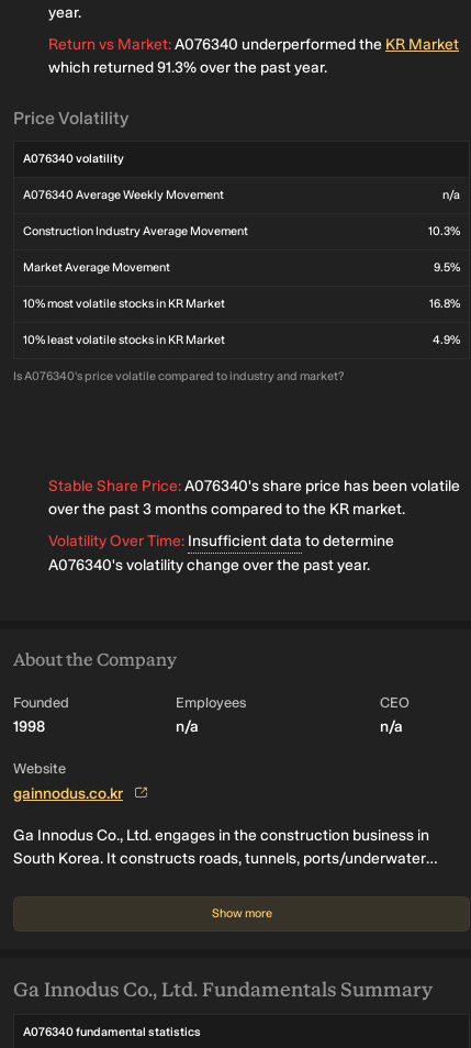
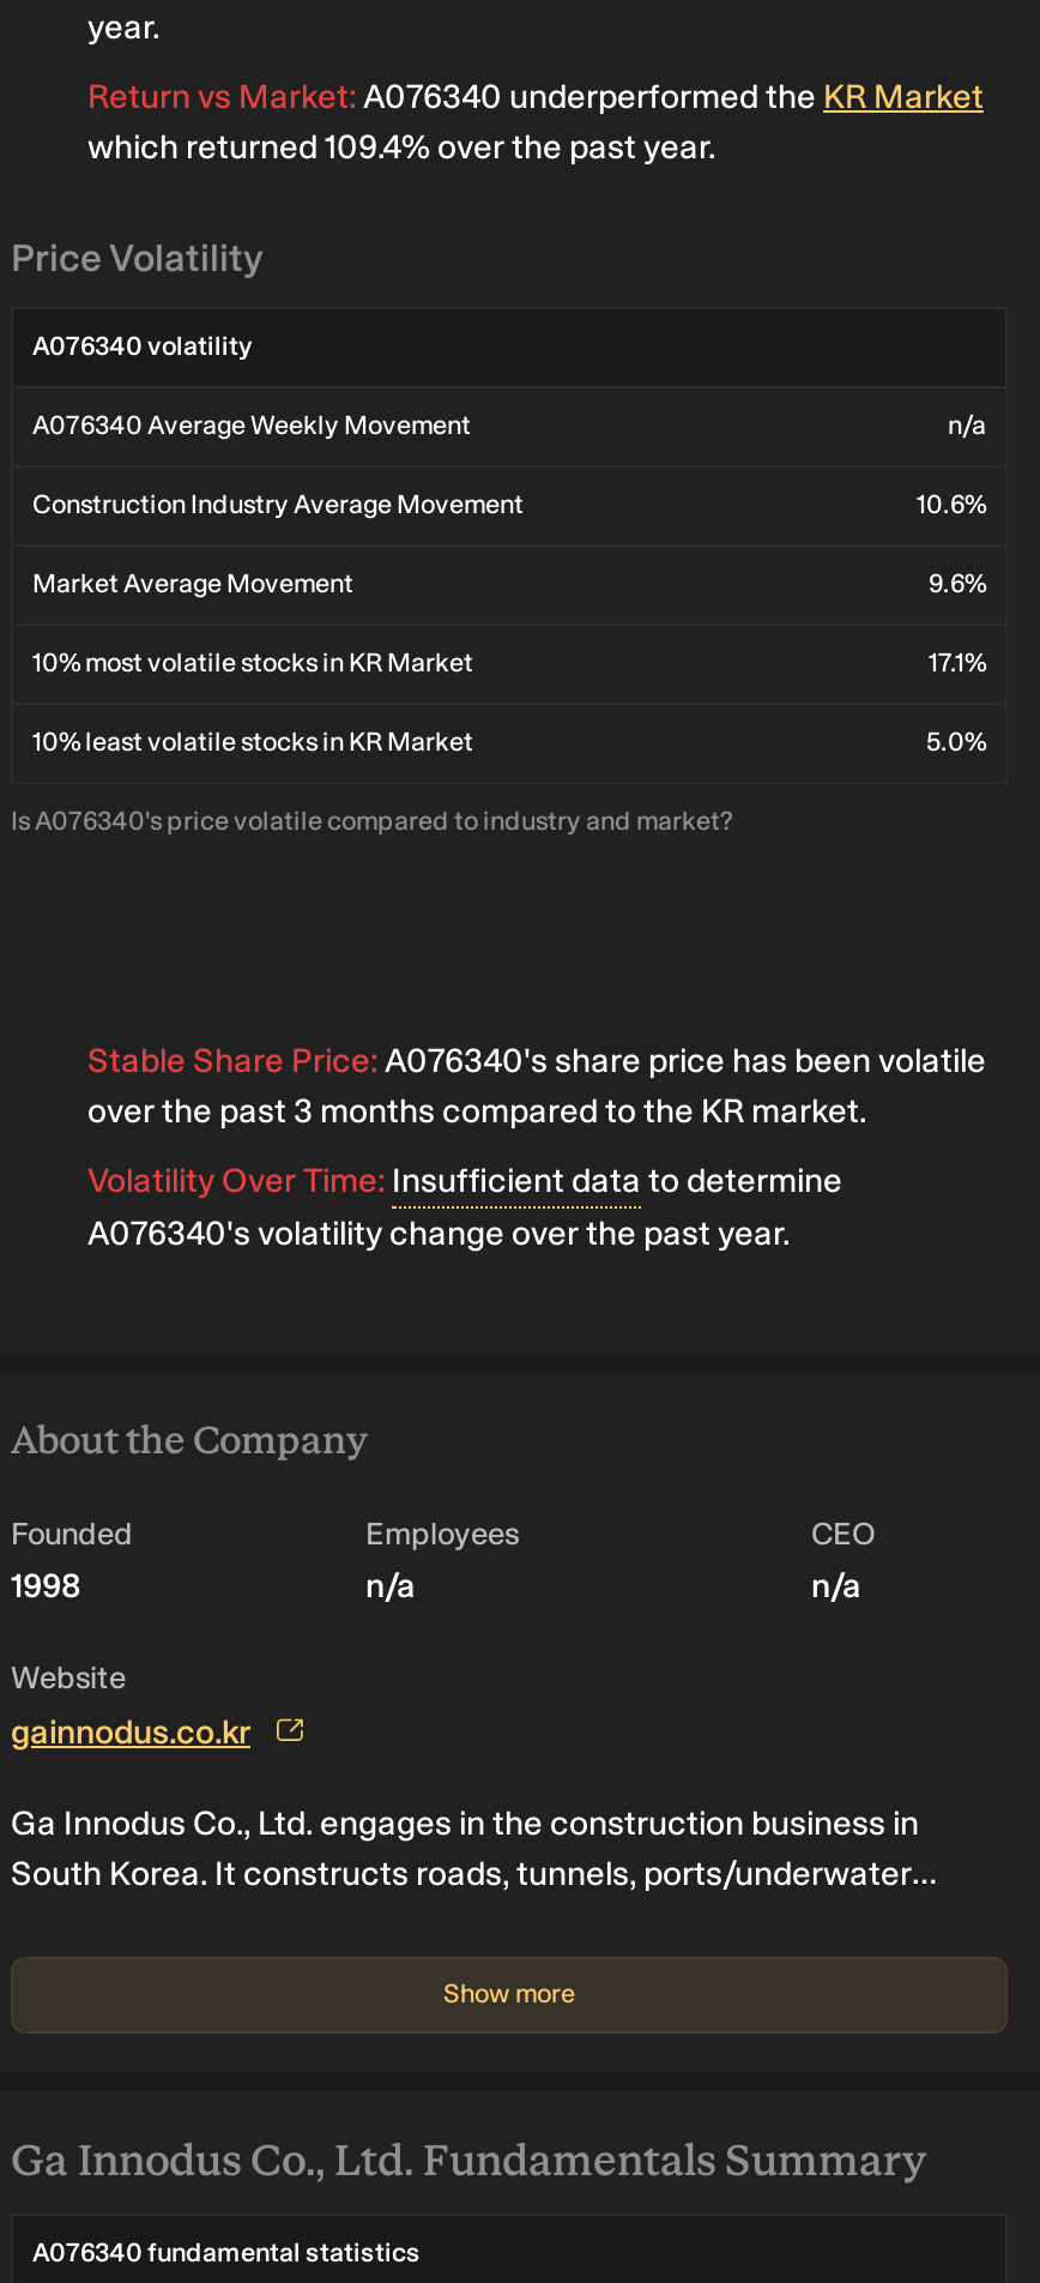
- which returned 91.3% over the past year.
+ which returned 109.4% over the past year.

- 10.3%
+ 10.6%

- 9.5%
+ 9.6%

- 16.8%
+ 17.1%

- 4.9%
+ 5.0%
